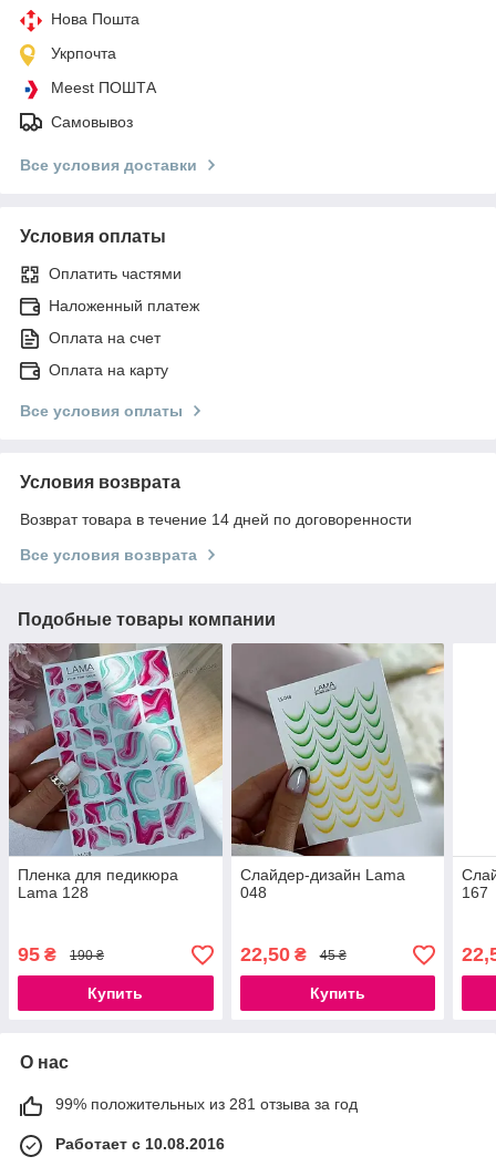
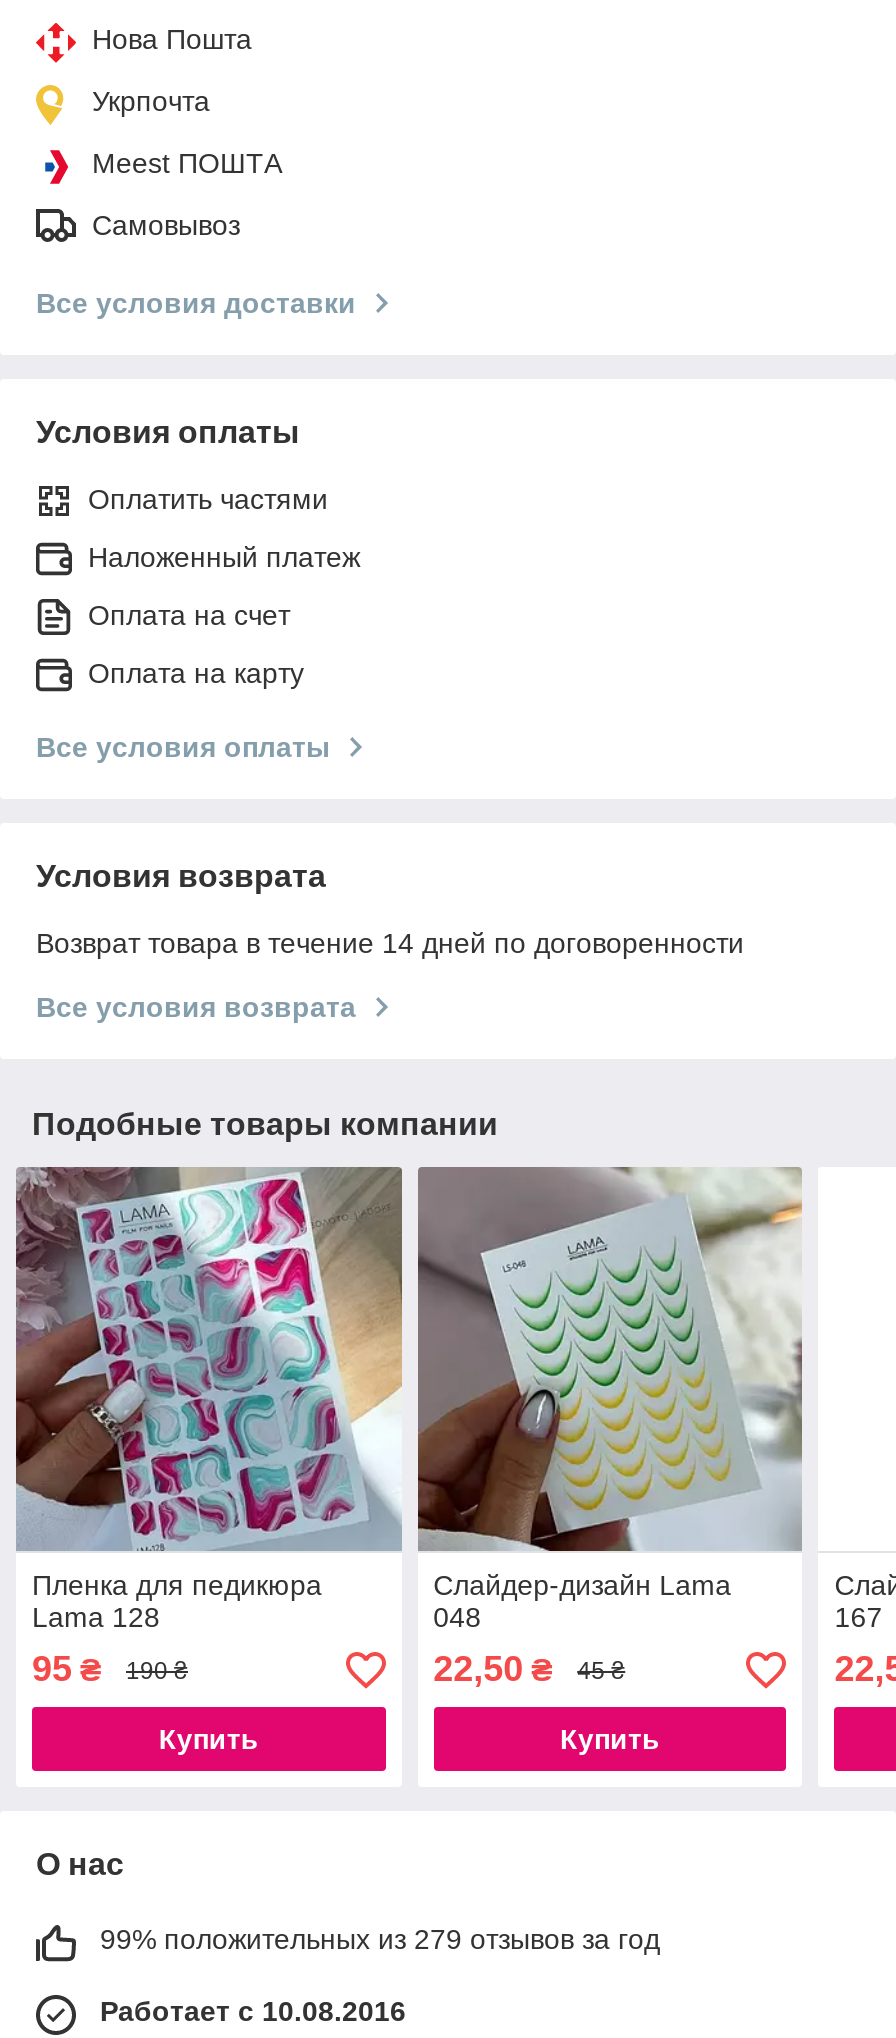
- 99% положительных из 281 отзыва за год
+ 99% положительных из 279 отзывов за год
